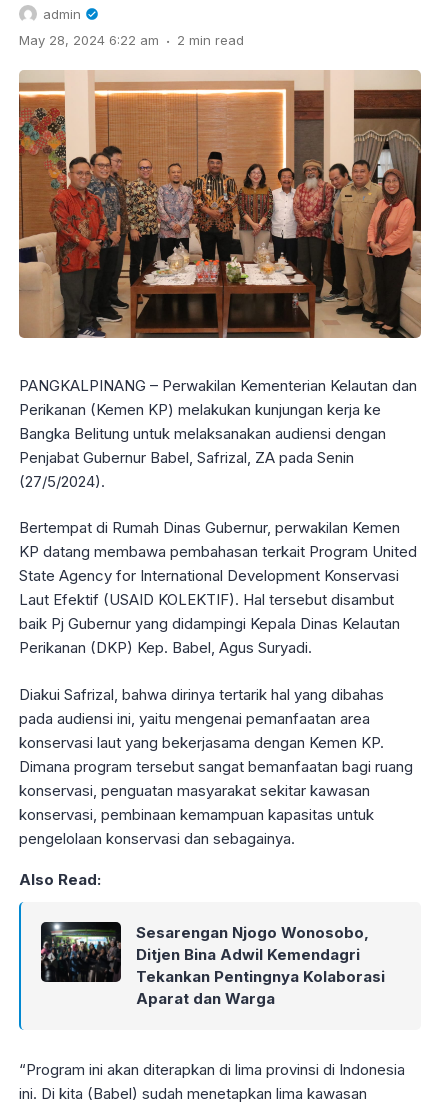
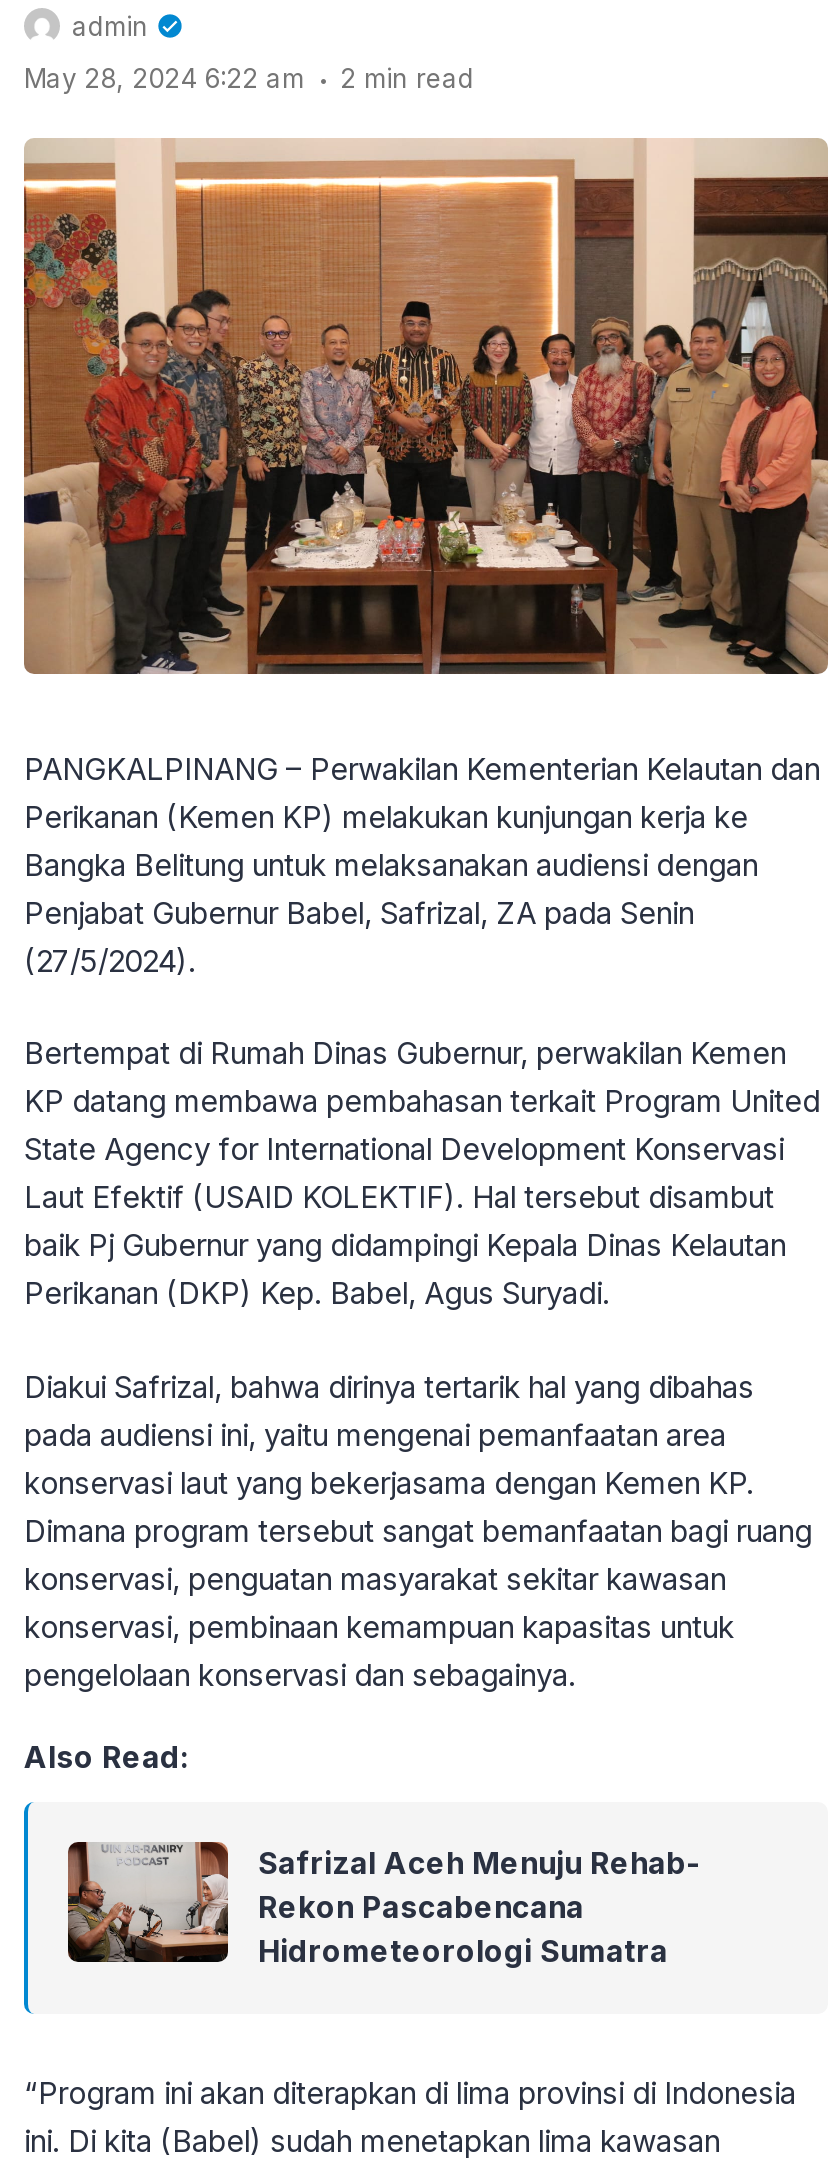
- [image]
- Sesarengan Njogo Wonosobo,
- Ditjen Bina Adwil Kemendagri
- Tekankan Pentingnya Kolaborasi
- Aparat dan Warga
+ [image]
+ Safrizal Aceh Menuju Rehab-
+ Rekon Pascabencana
+ Hidrometeorologi Sumatra
